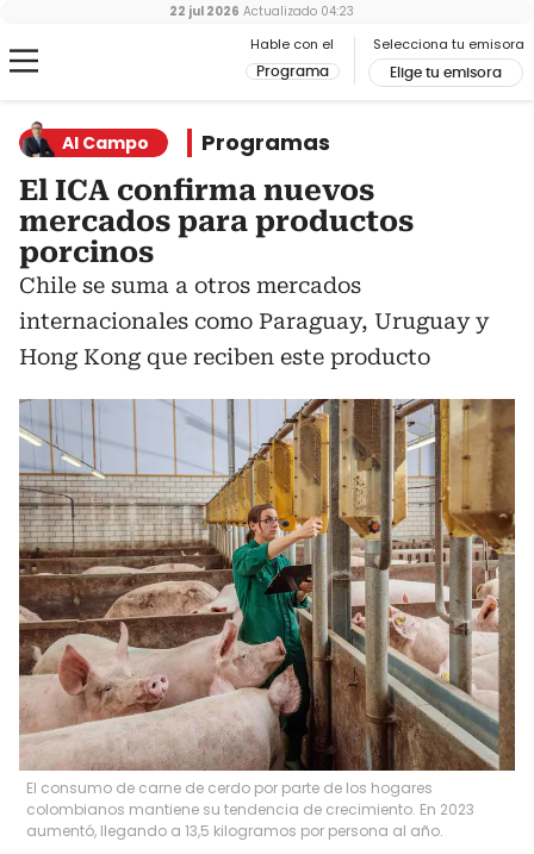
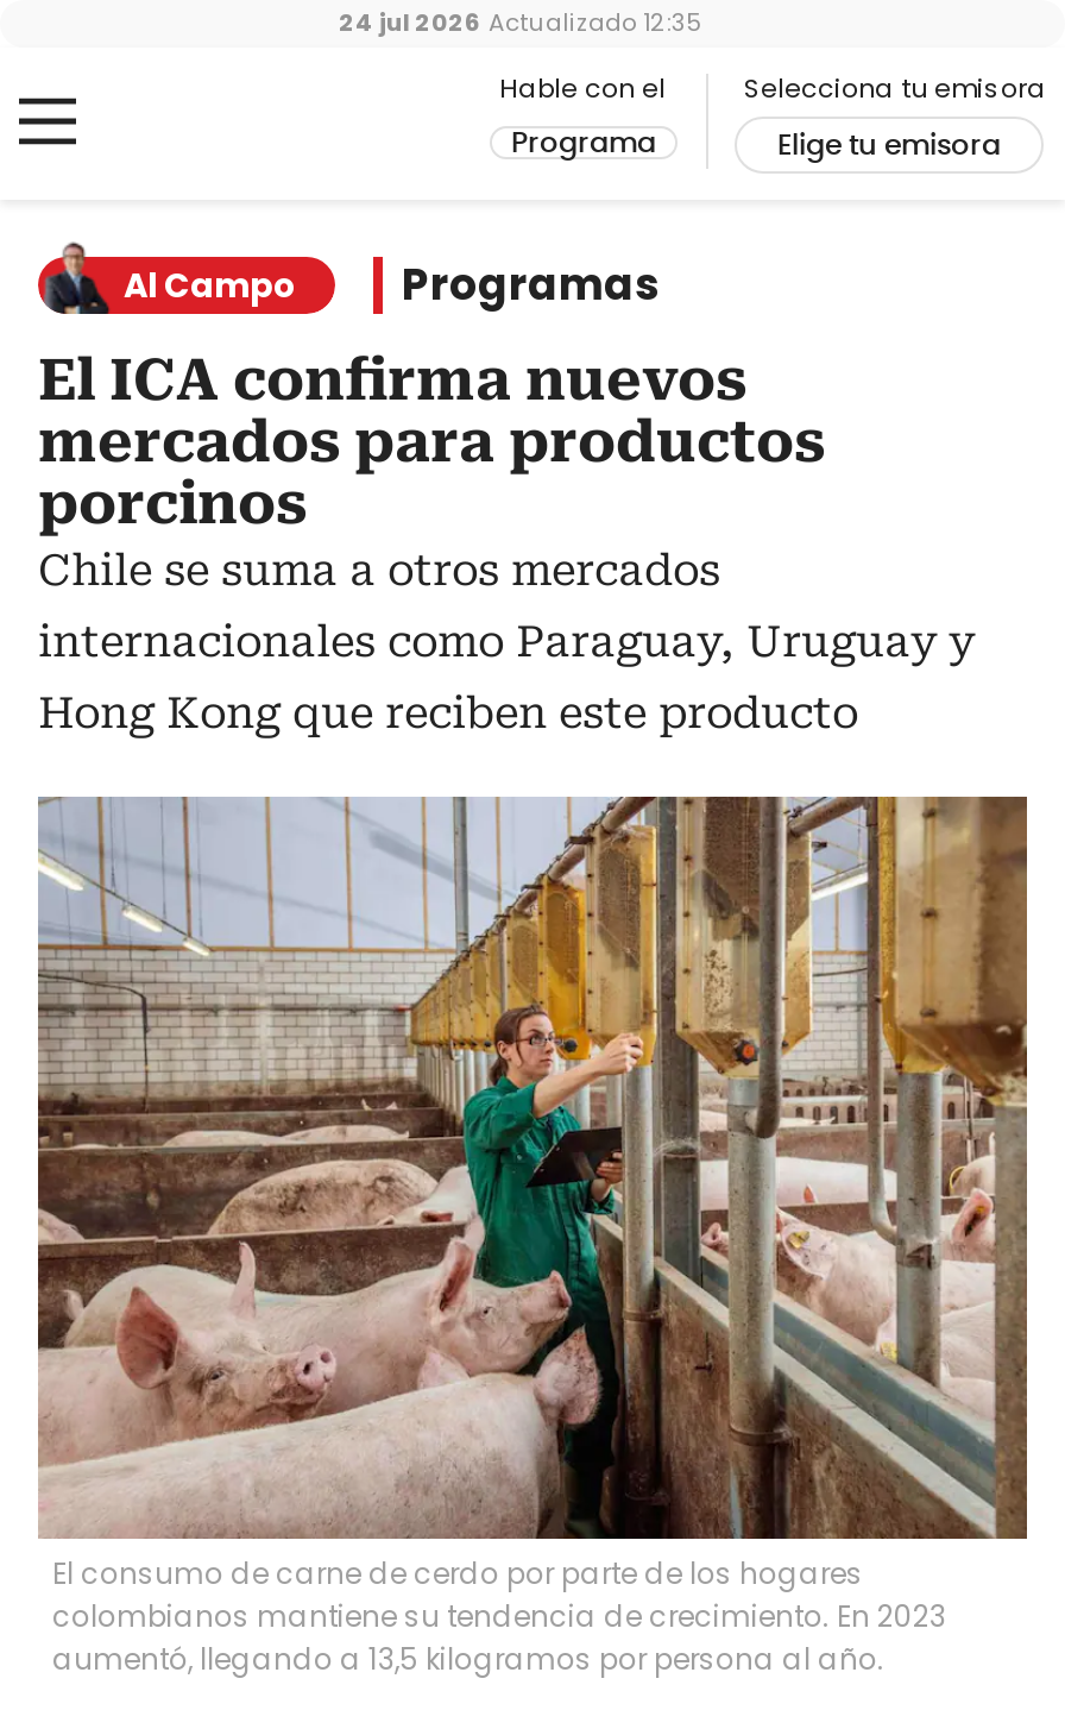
- 22 jul 2026 Actualizado 04:23
+ 24 jul 2026 Actualizado 12:35
